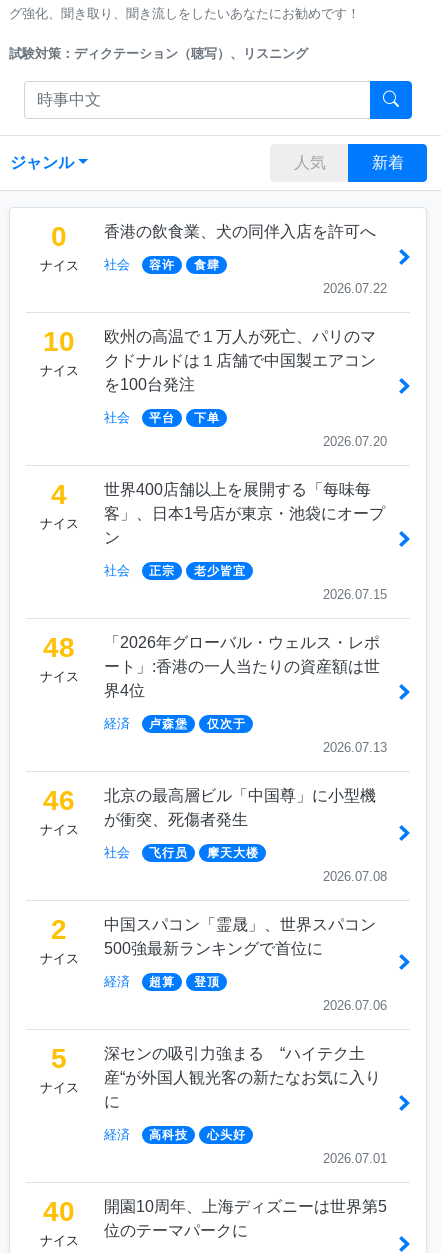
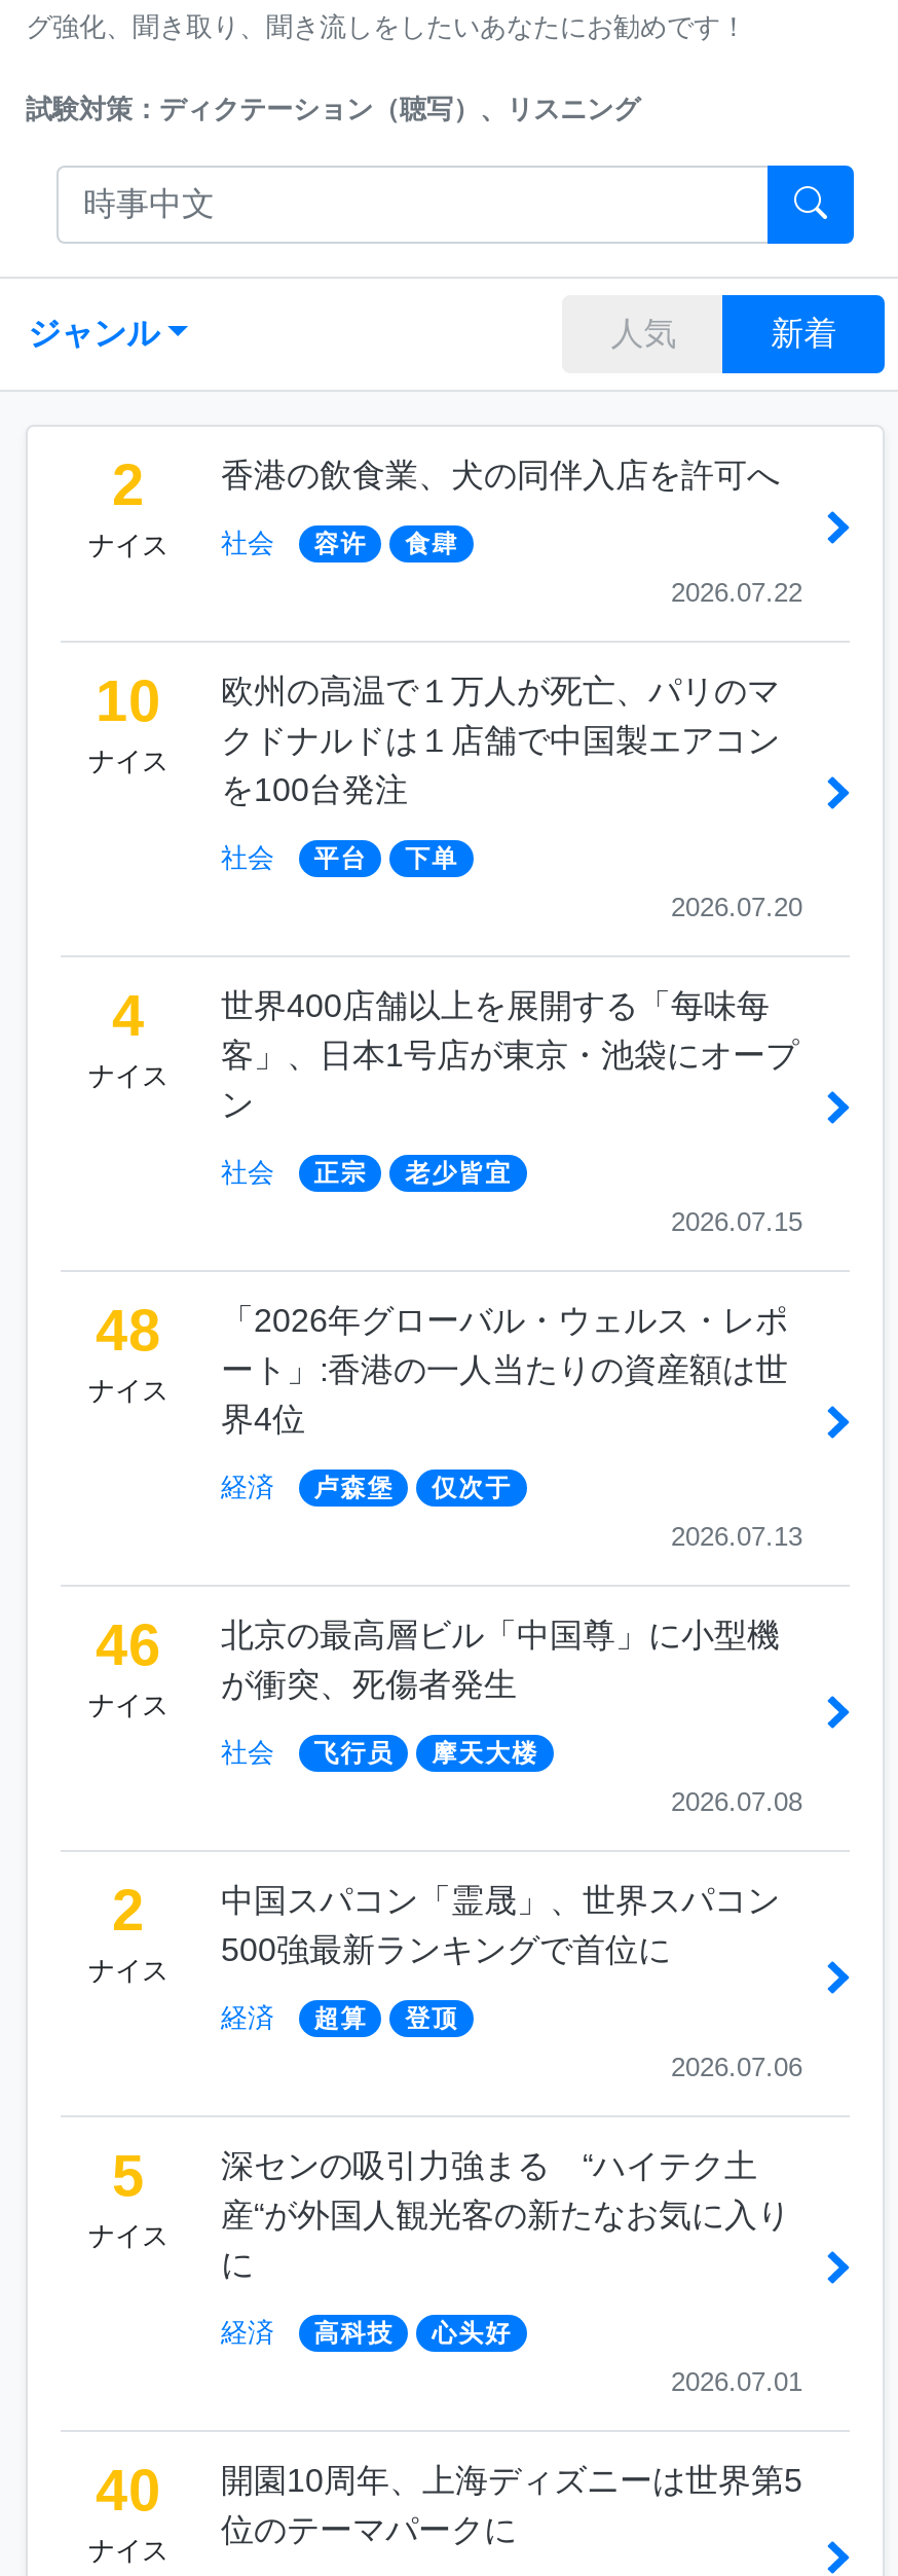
- 0
+ 2
